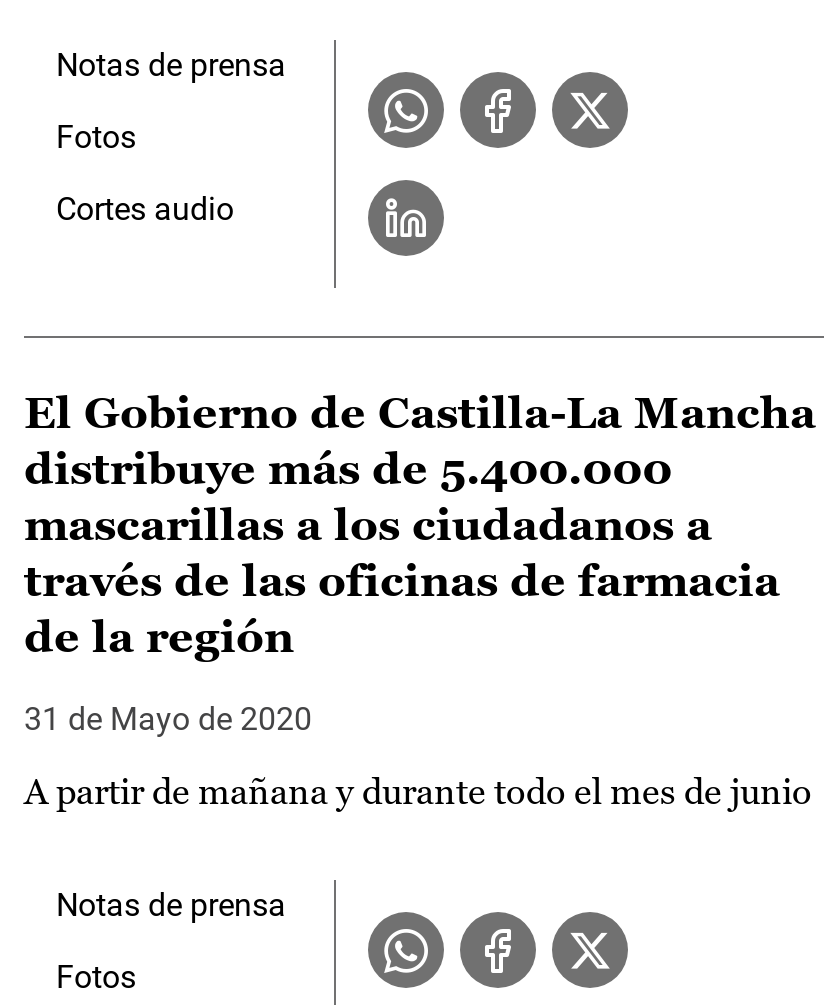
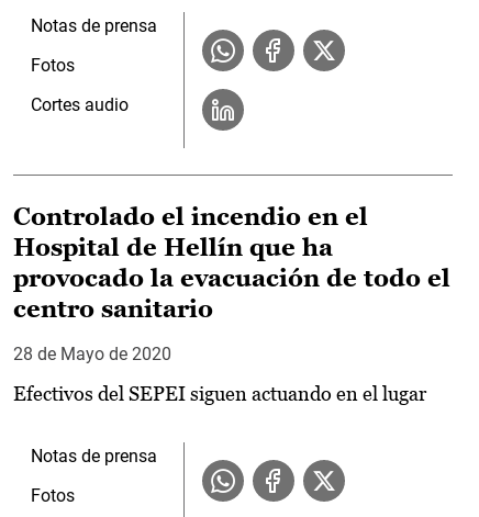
- El Gobierno de Castilla-La Mancha
- distribuye más de 5.400.000
- mascarillas a los ciudadanos a
- través de las oficinas de farmacia
- de la región
+ Controlado el incendio en el
+ Hospital de Hellín que ha
+ provocado la evacuación de todo el
+ centro sanitario

- 31 de Mayo de 2020
+ 28 de Mayo de 2020

- A partir de mañana y durante todo el mes de junio
+ Efectivos del SEPEI siguen actuando en el lugar
